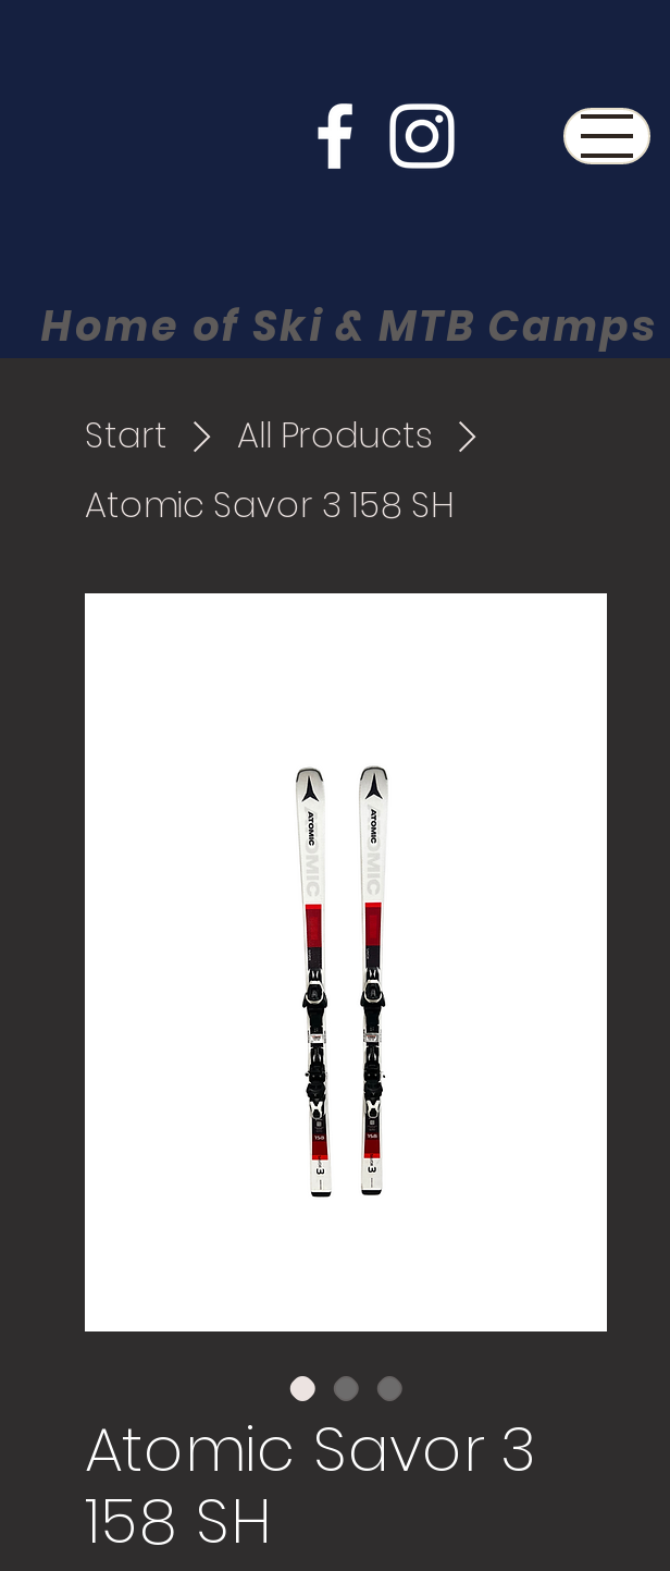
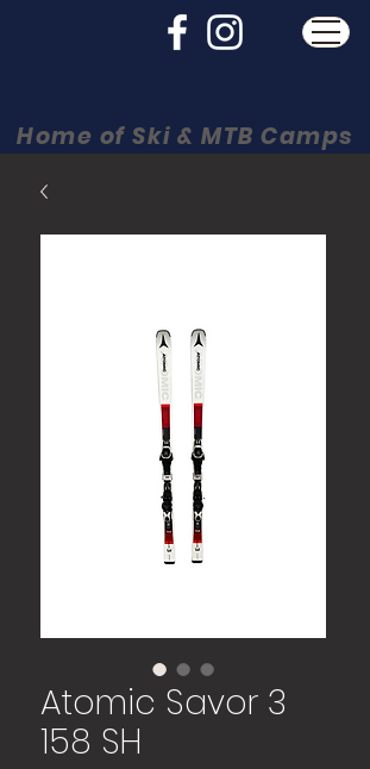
- Start
- All Products
- Atomic Savor 3 158 SH
